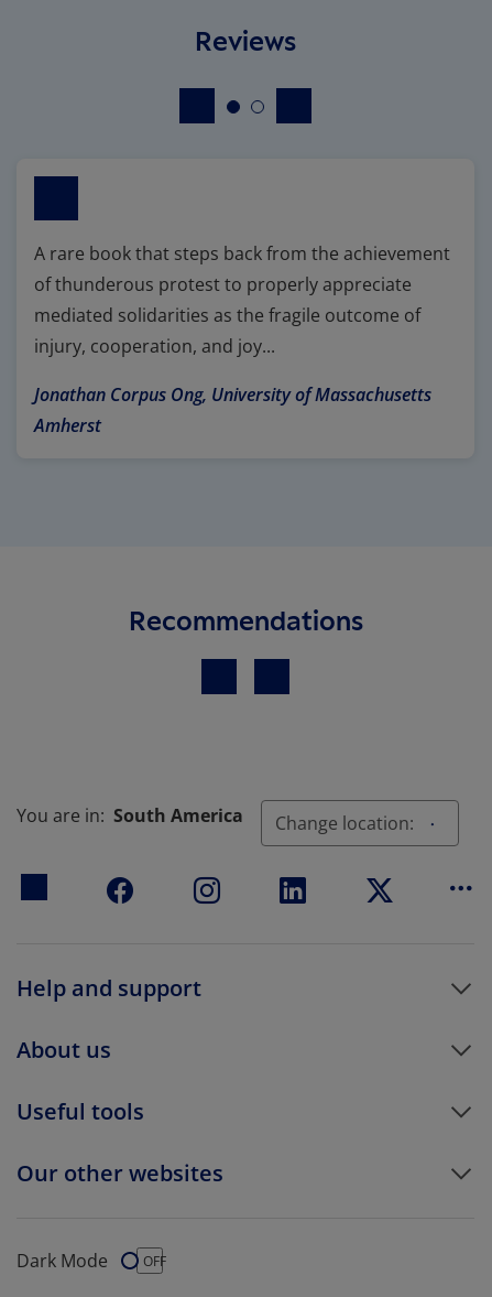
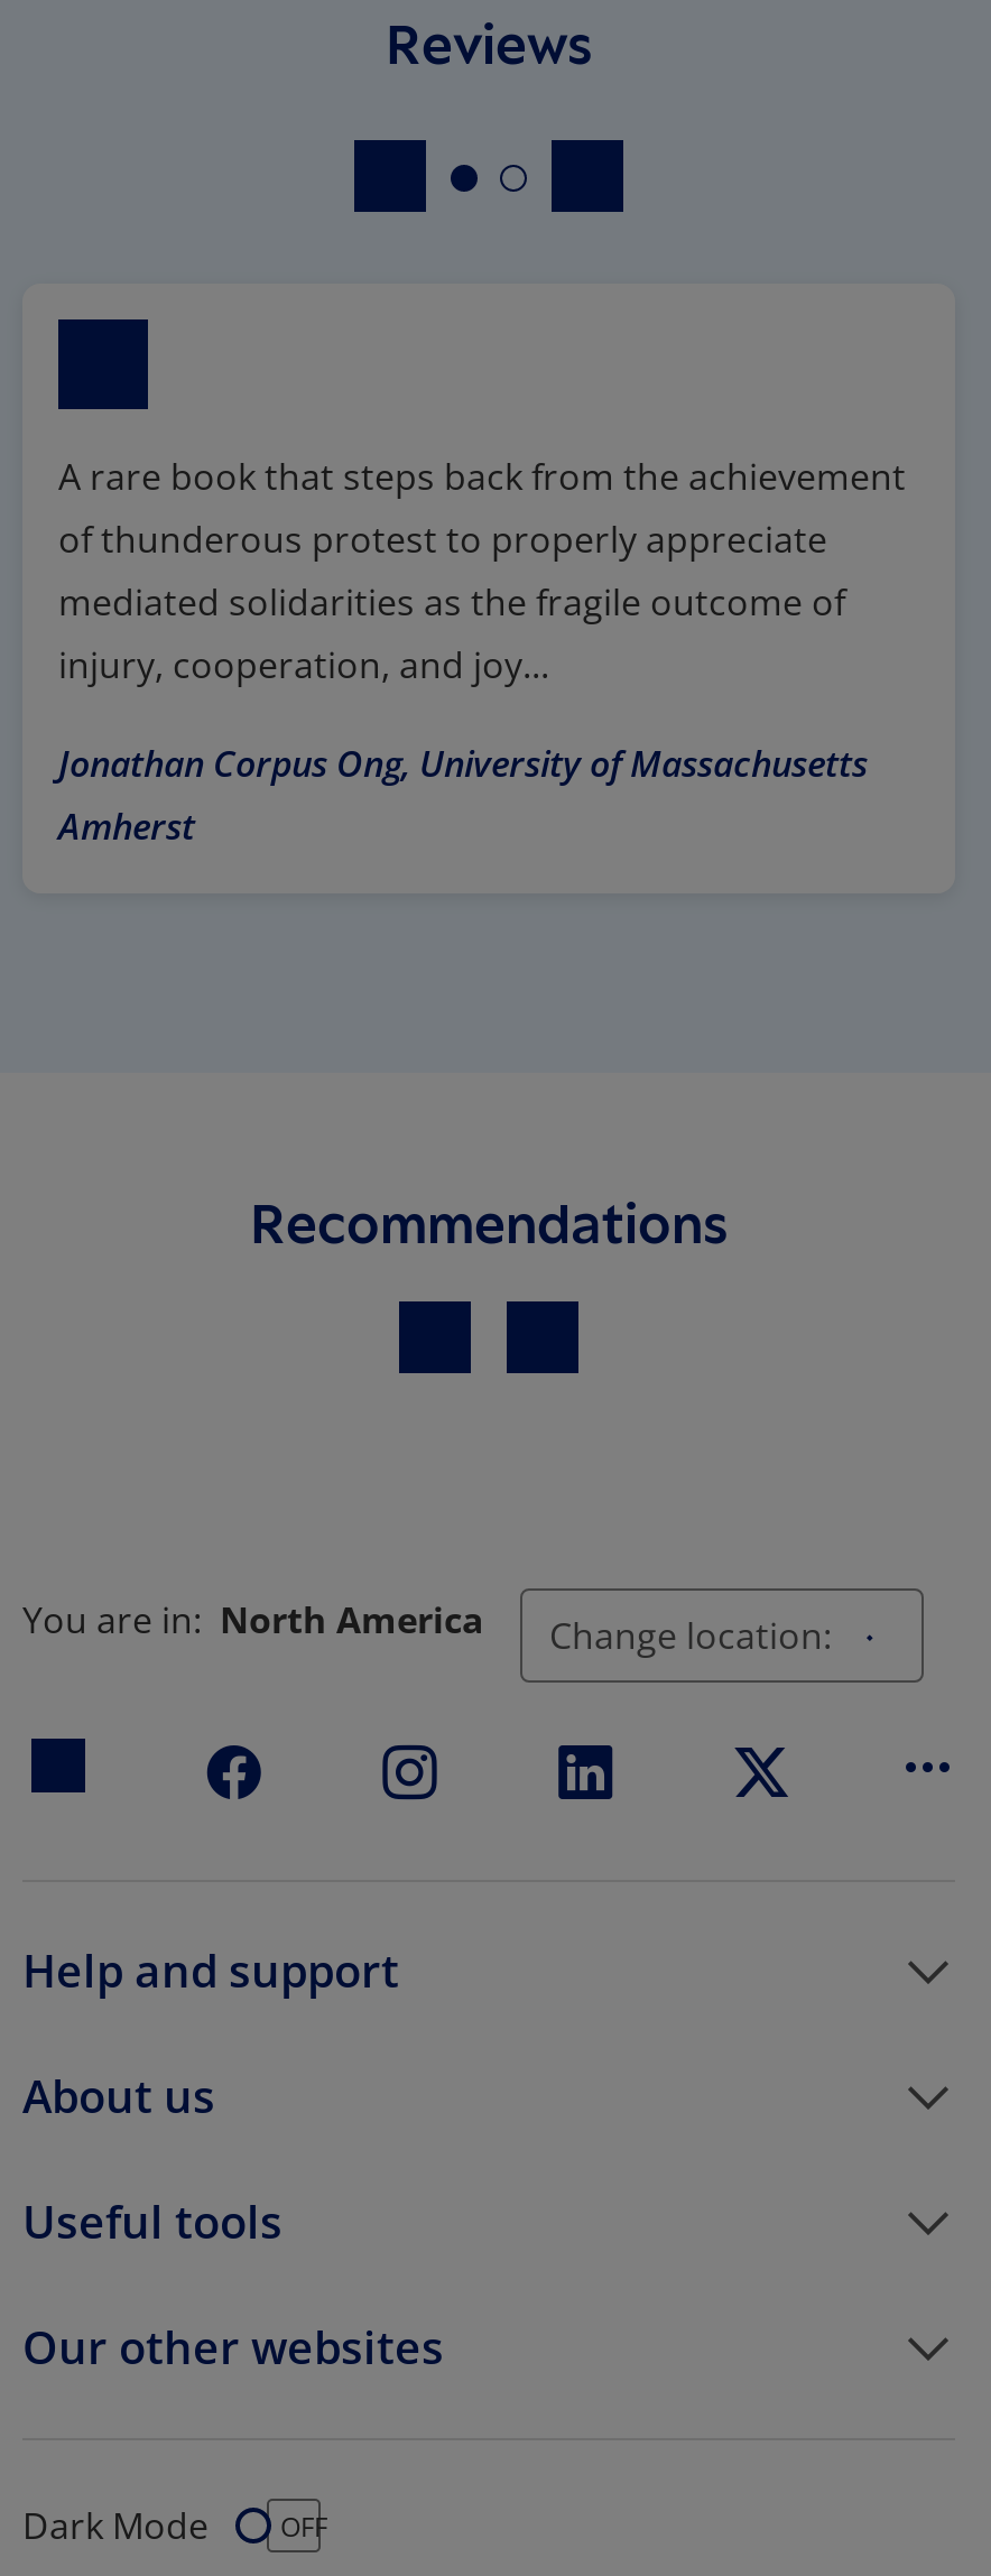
- You are in: South America
+ You are in: North America
